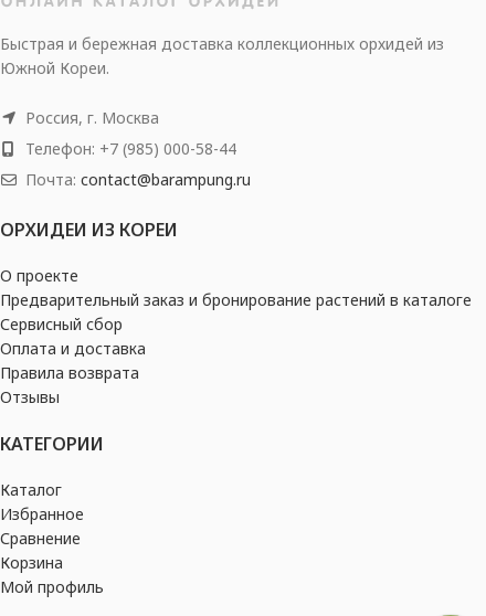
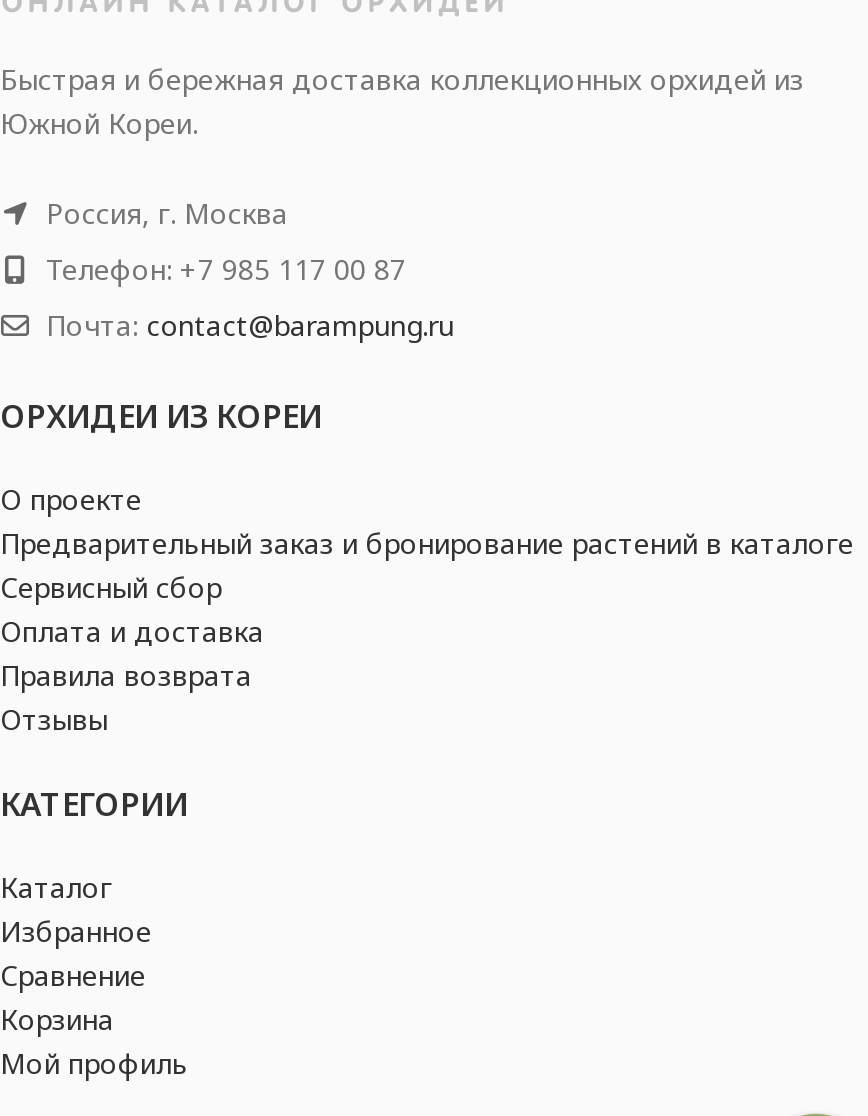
- Телефон: +7 (985) 000-58-44
+ Телефон: +7 985 117 00 87
